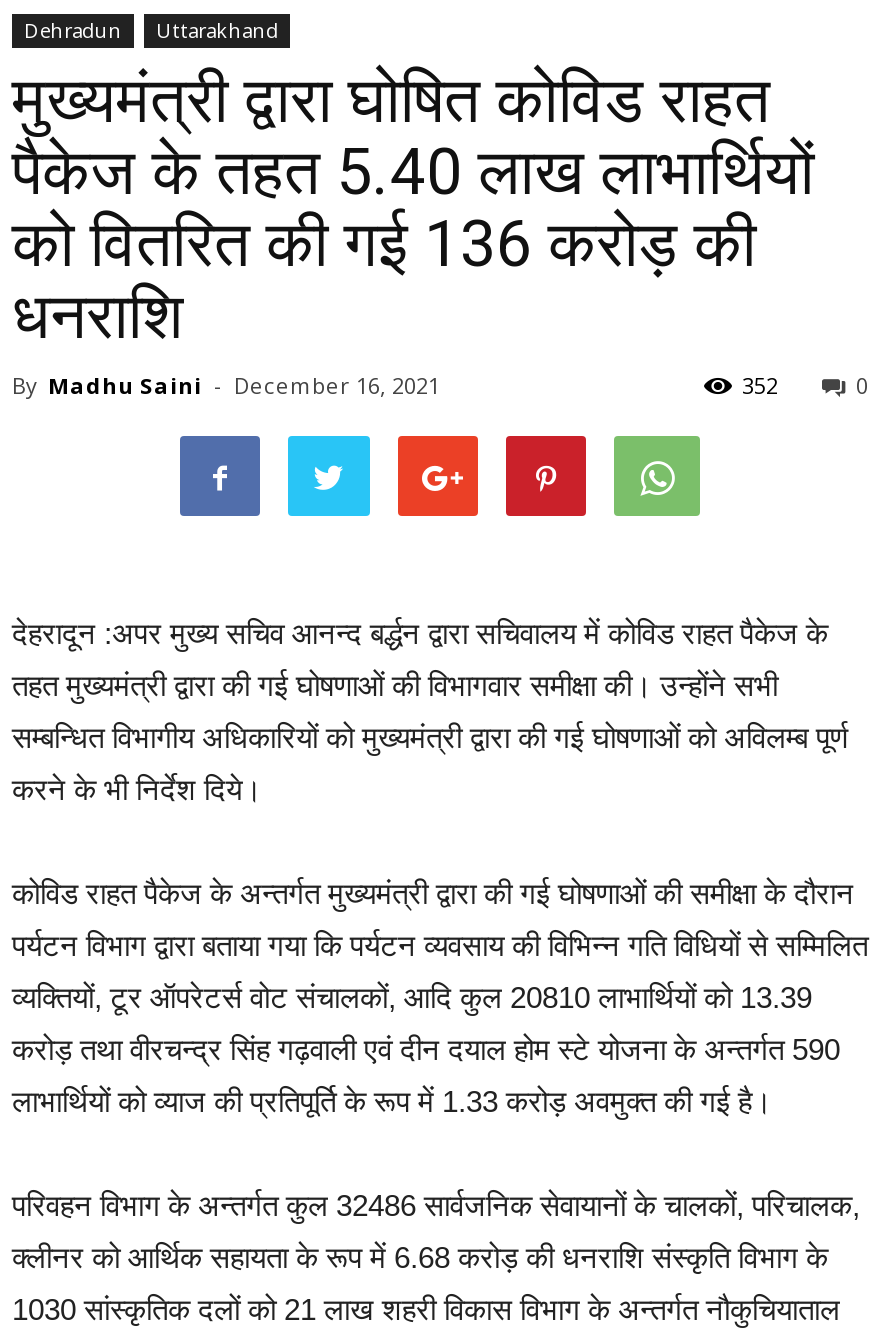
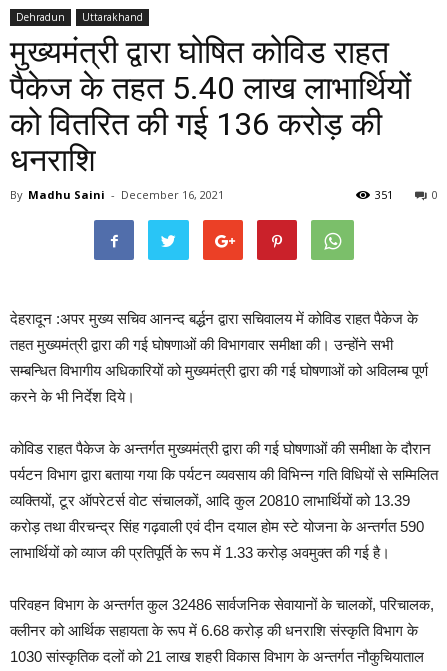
- 352
+ 351
